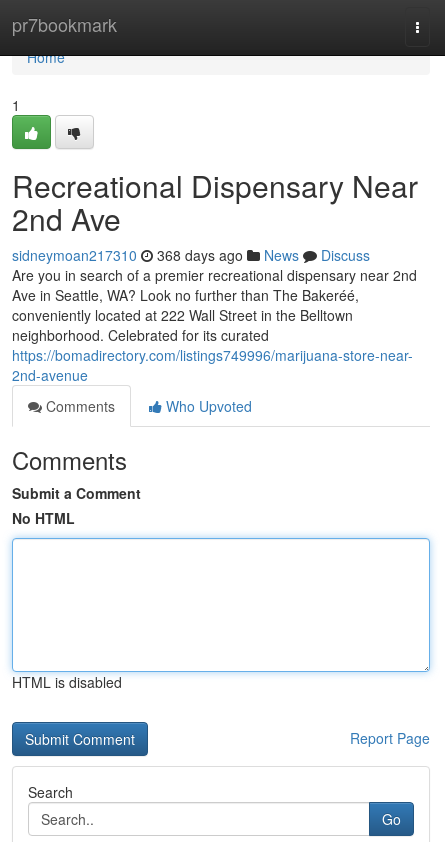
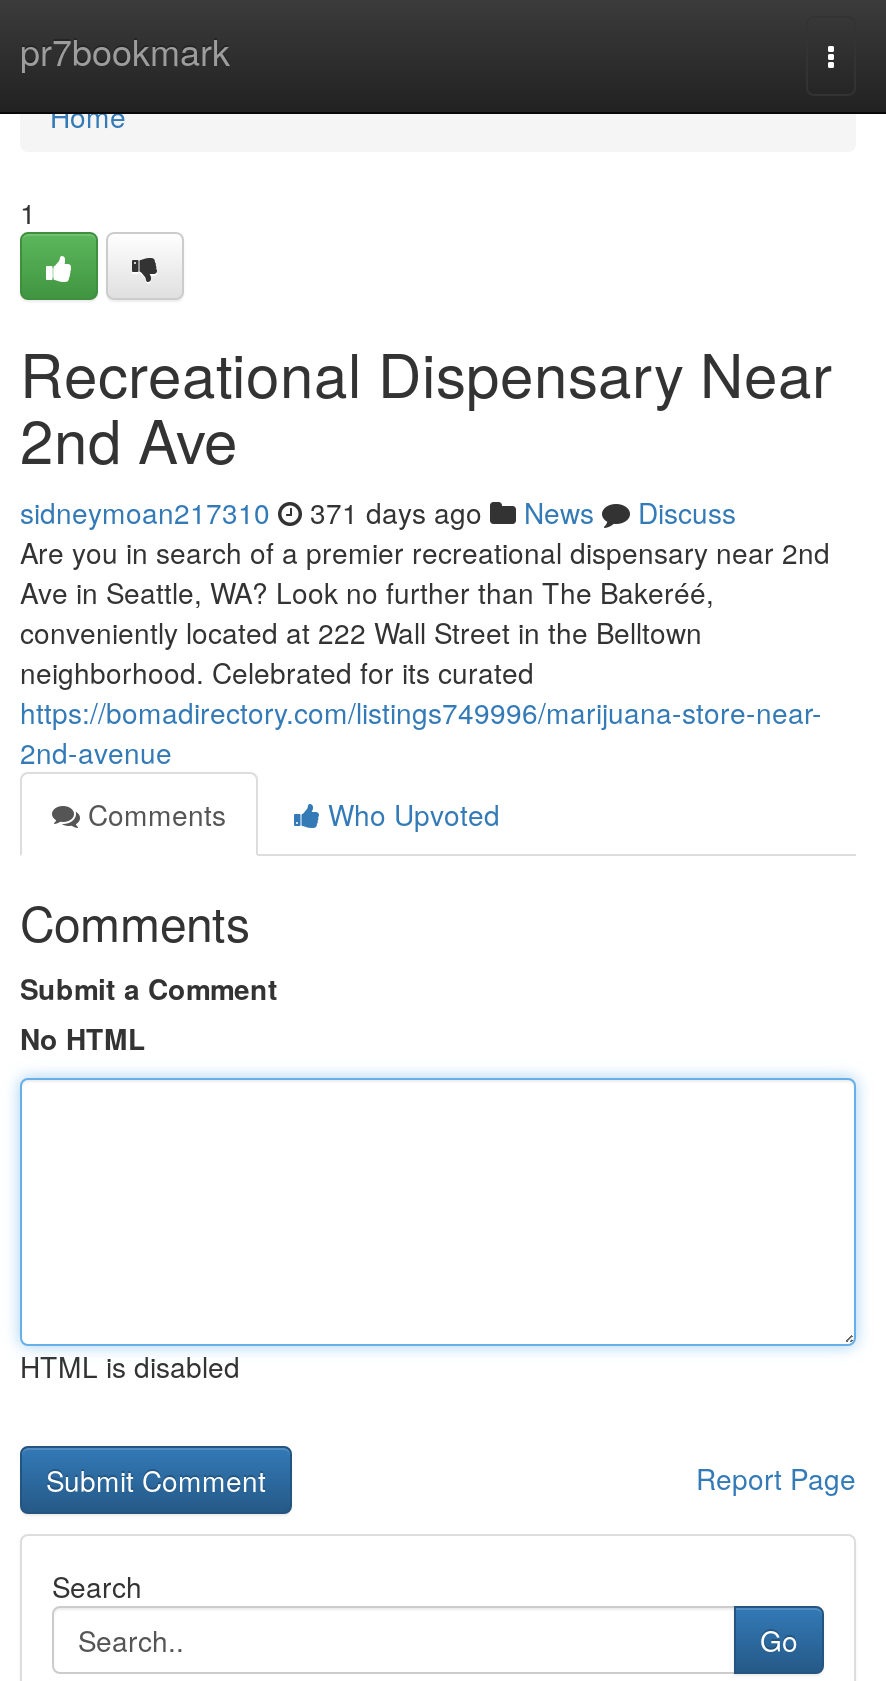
- sidneymoan217310 368 days ago News Discuss
+ sidneymoan217310 371 days ago News Discuss
